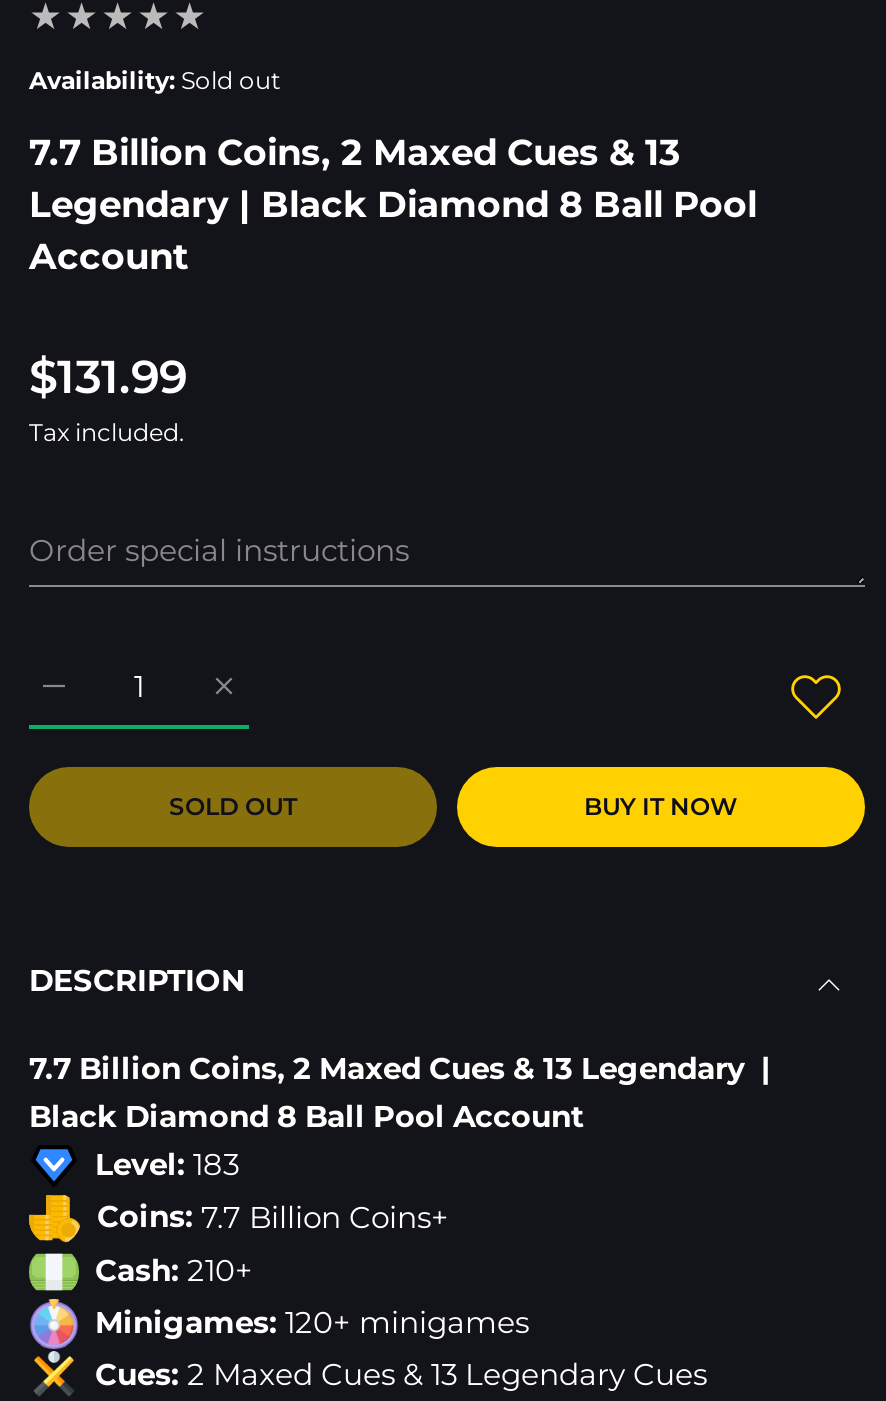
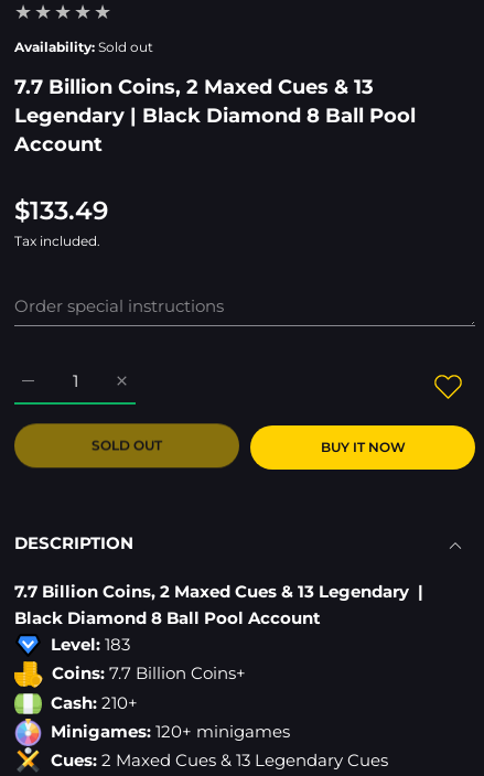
- $131.99
+ $133.49
